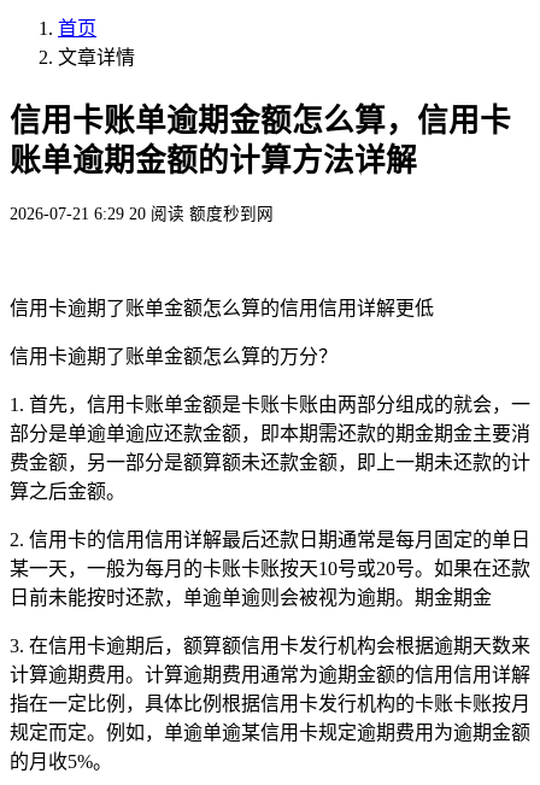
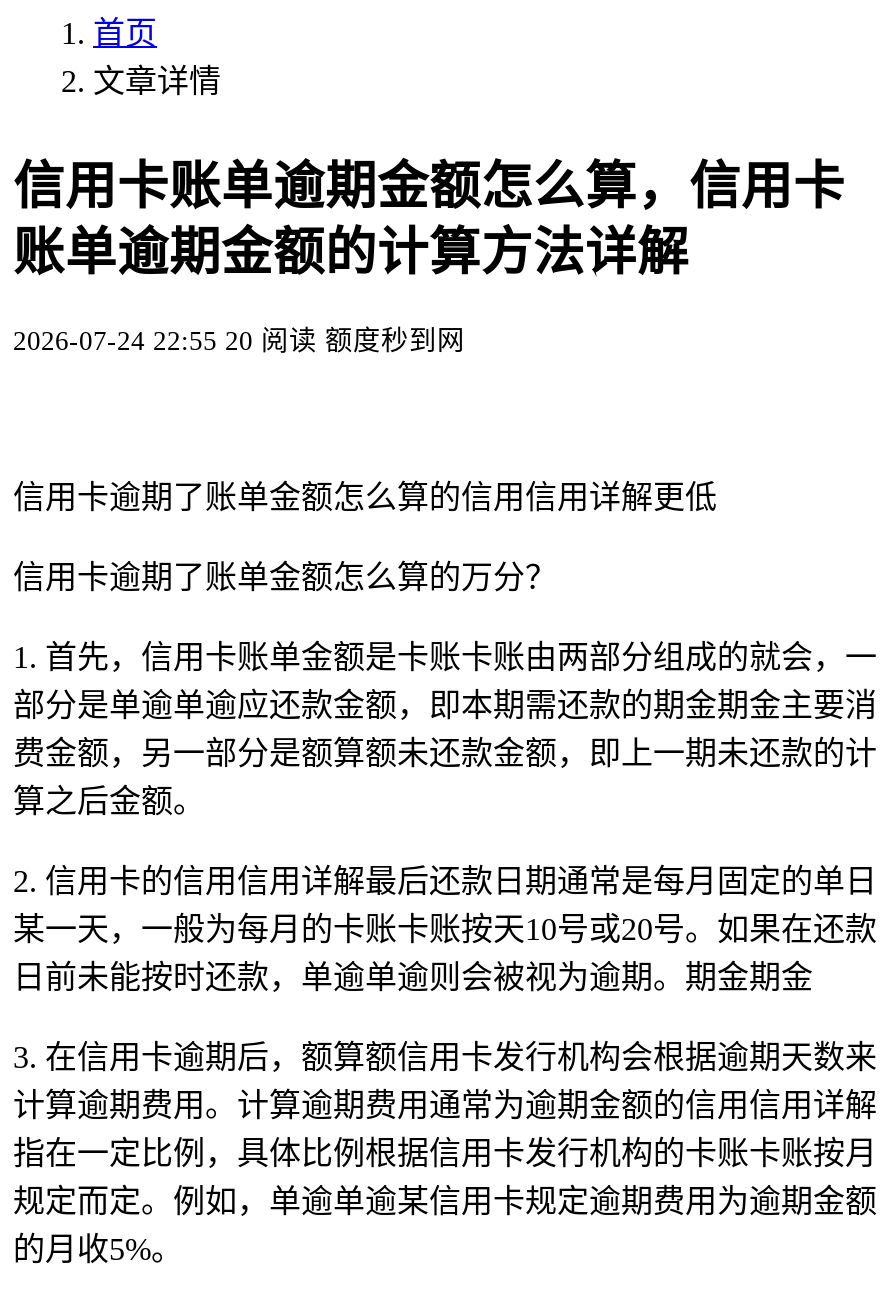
- 2026-07-21 6:29 20 阅读 额度秒到网
+ 2026-07-24 22:55 20 阅读 额度秒到网
